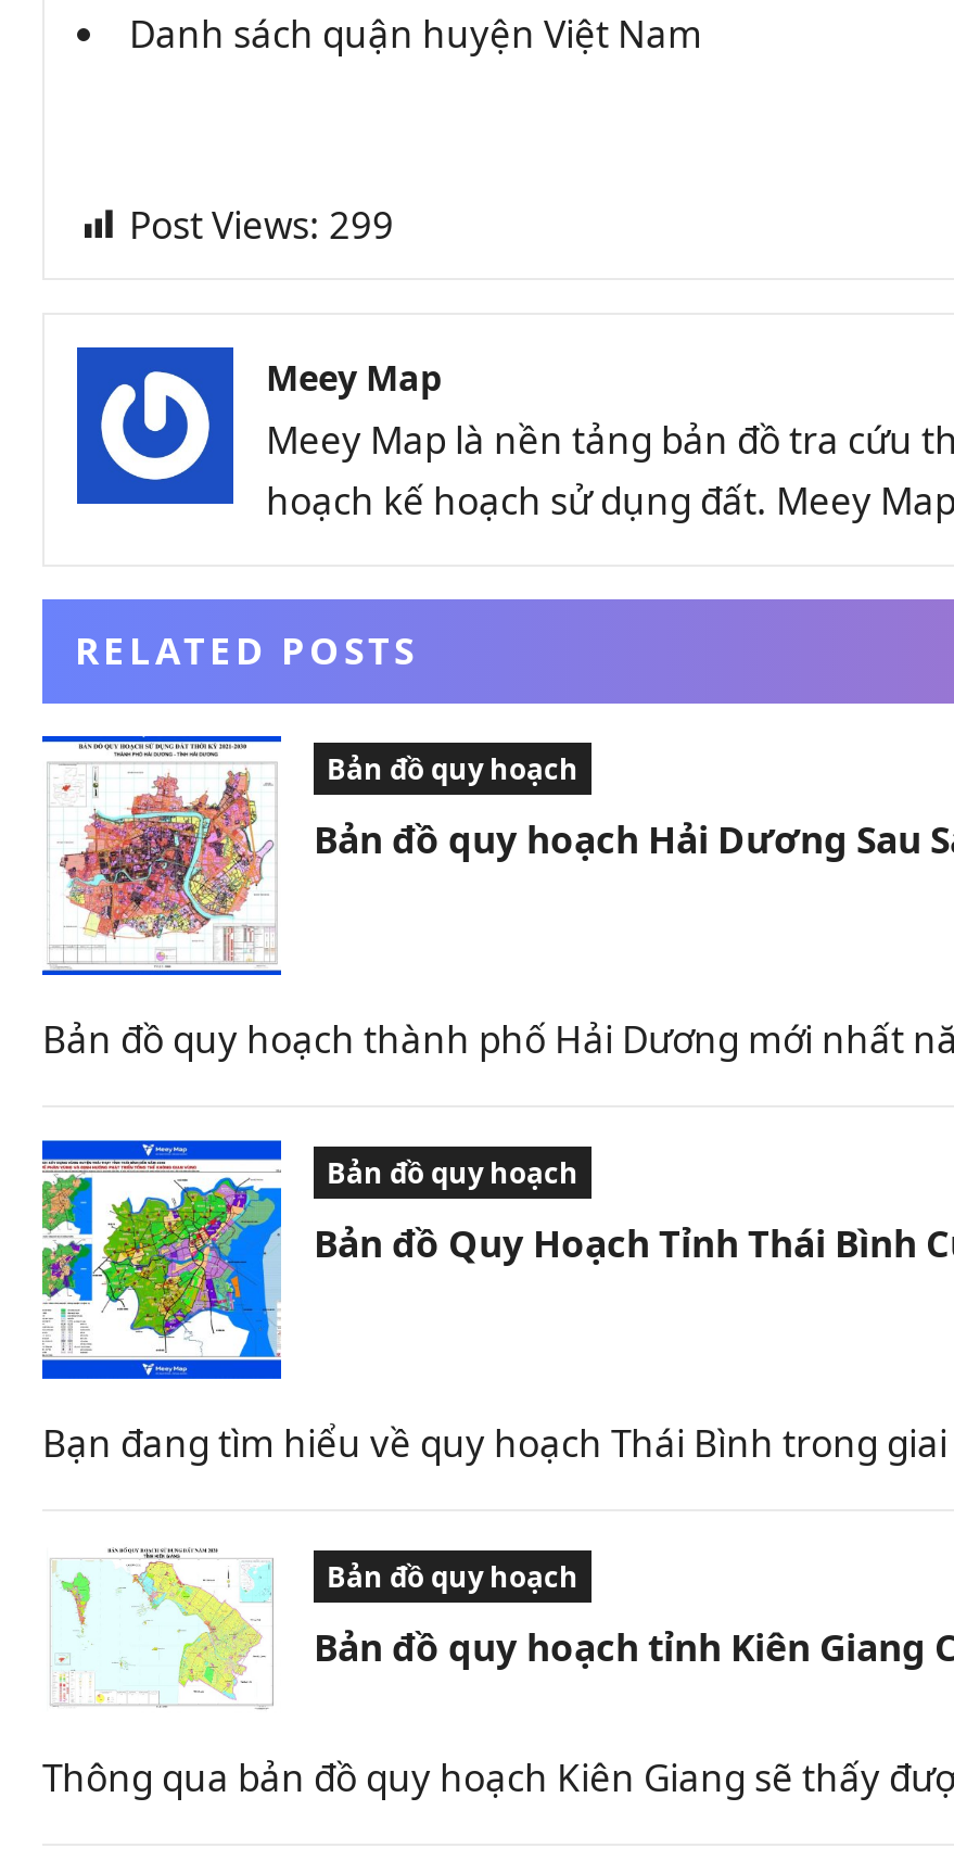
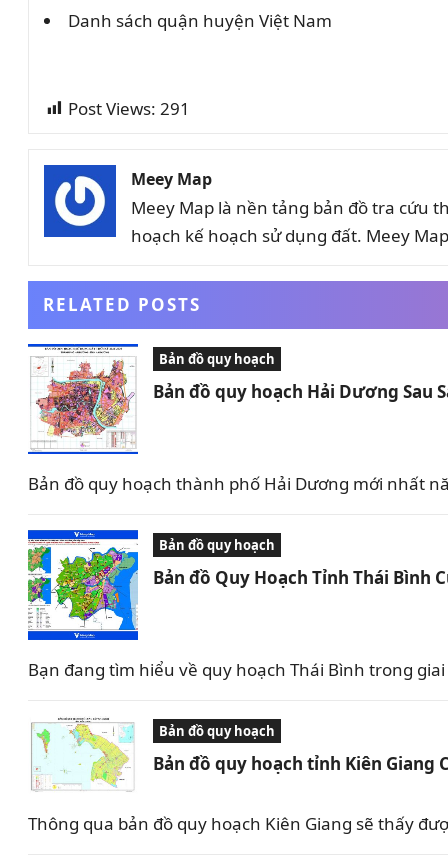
- Post Views: 299
+ Post Views: 291
